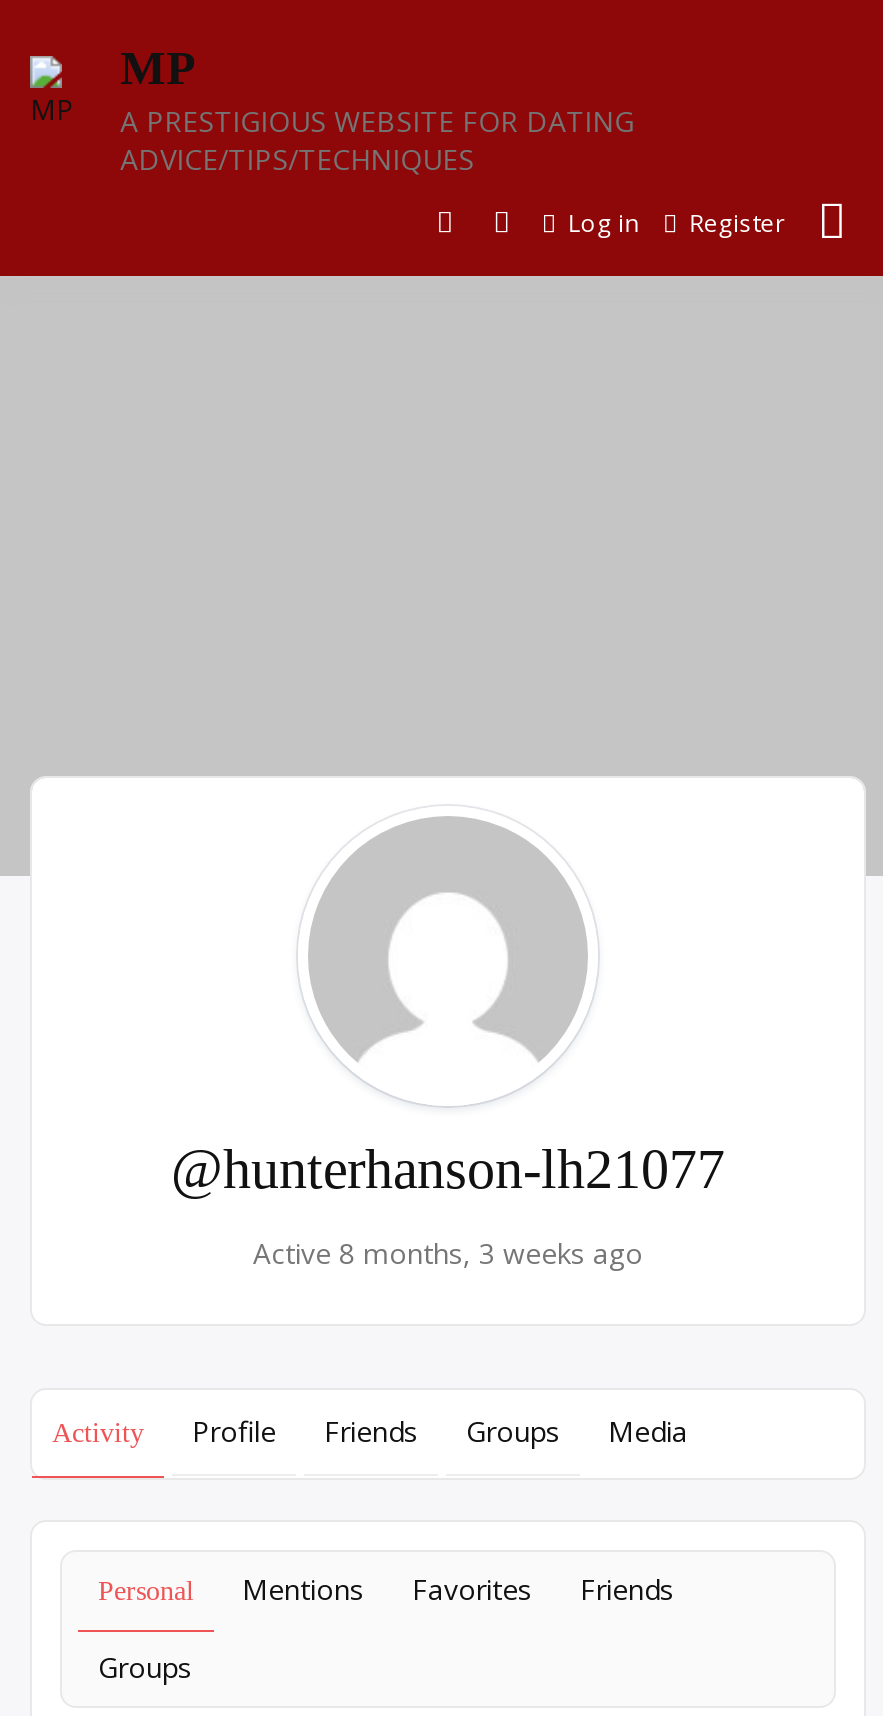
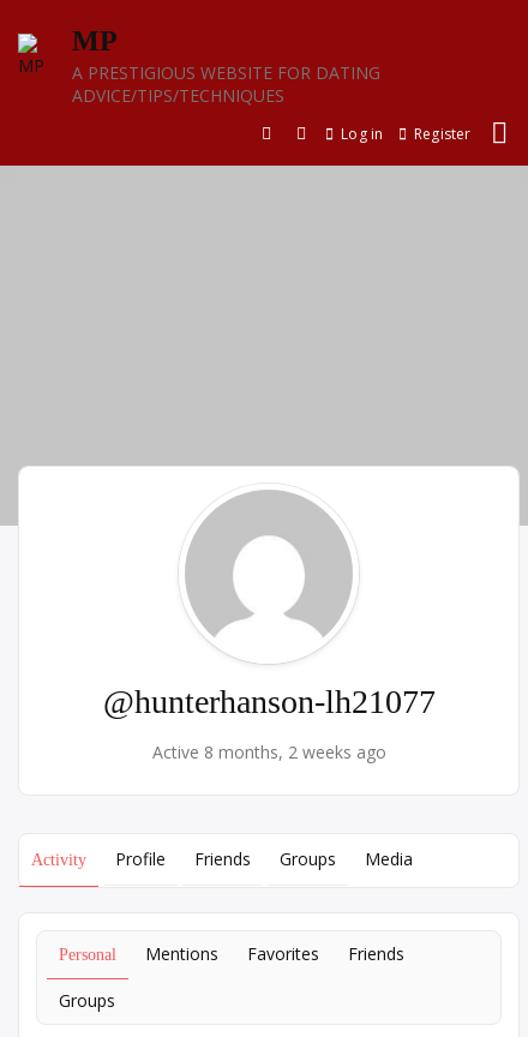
- Active 8 months, 3 weeks ago
+ Active 8 months, 2 weeks ago
